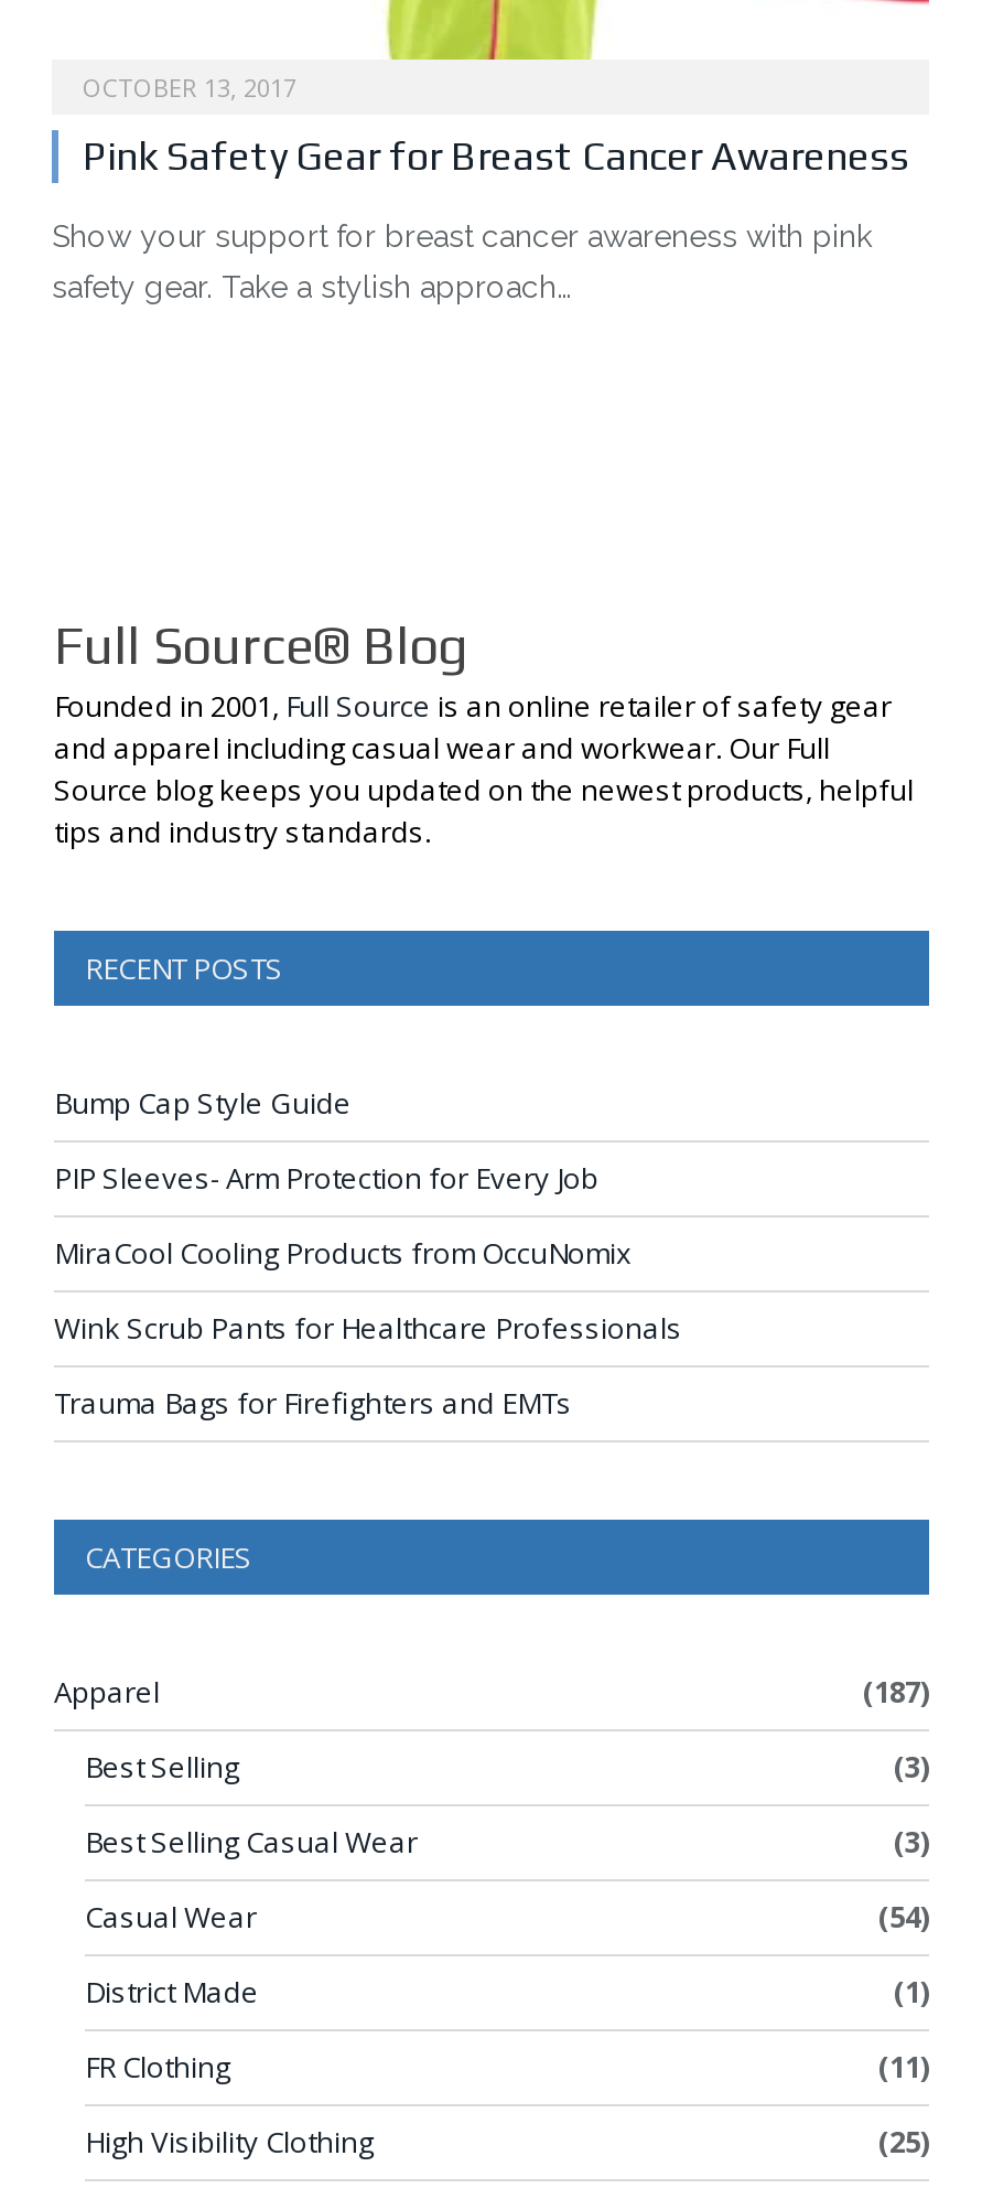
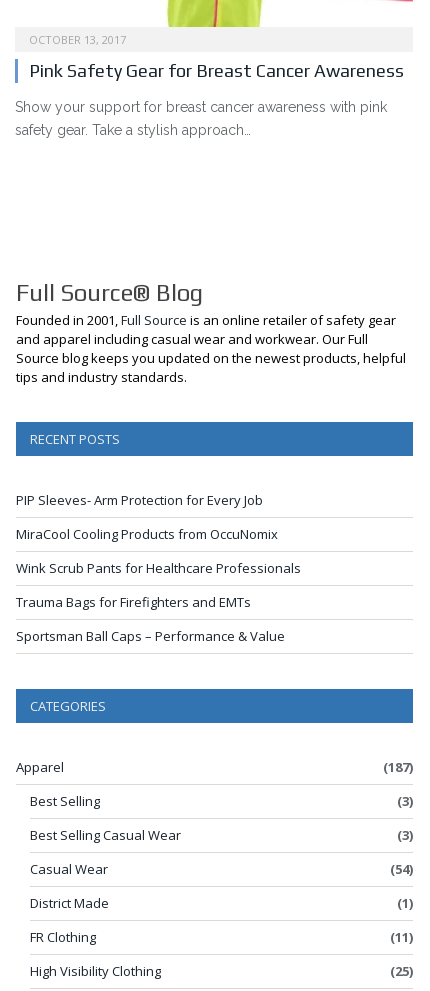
- Bump Cap Style Guide

moved up: PIP Sleeves- Arm Protection for Every Job | MiraCool Cooling Products from OccuNomix | Wink Scrub Pants for Healthcare Professionals | Trauma Bags for Firefighters and EMTs

+ Sportsman Ball Caps – Performance & Value
